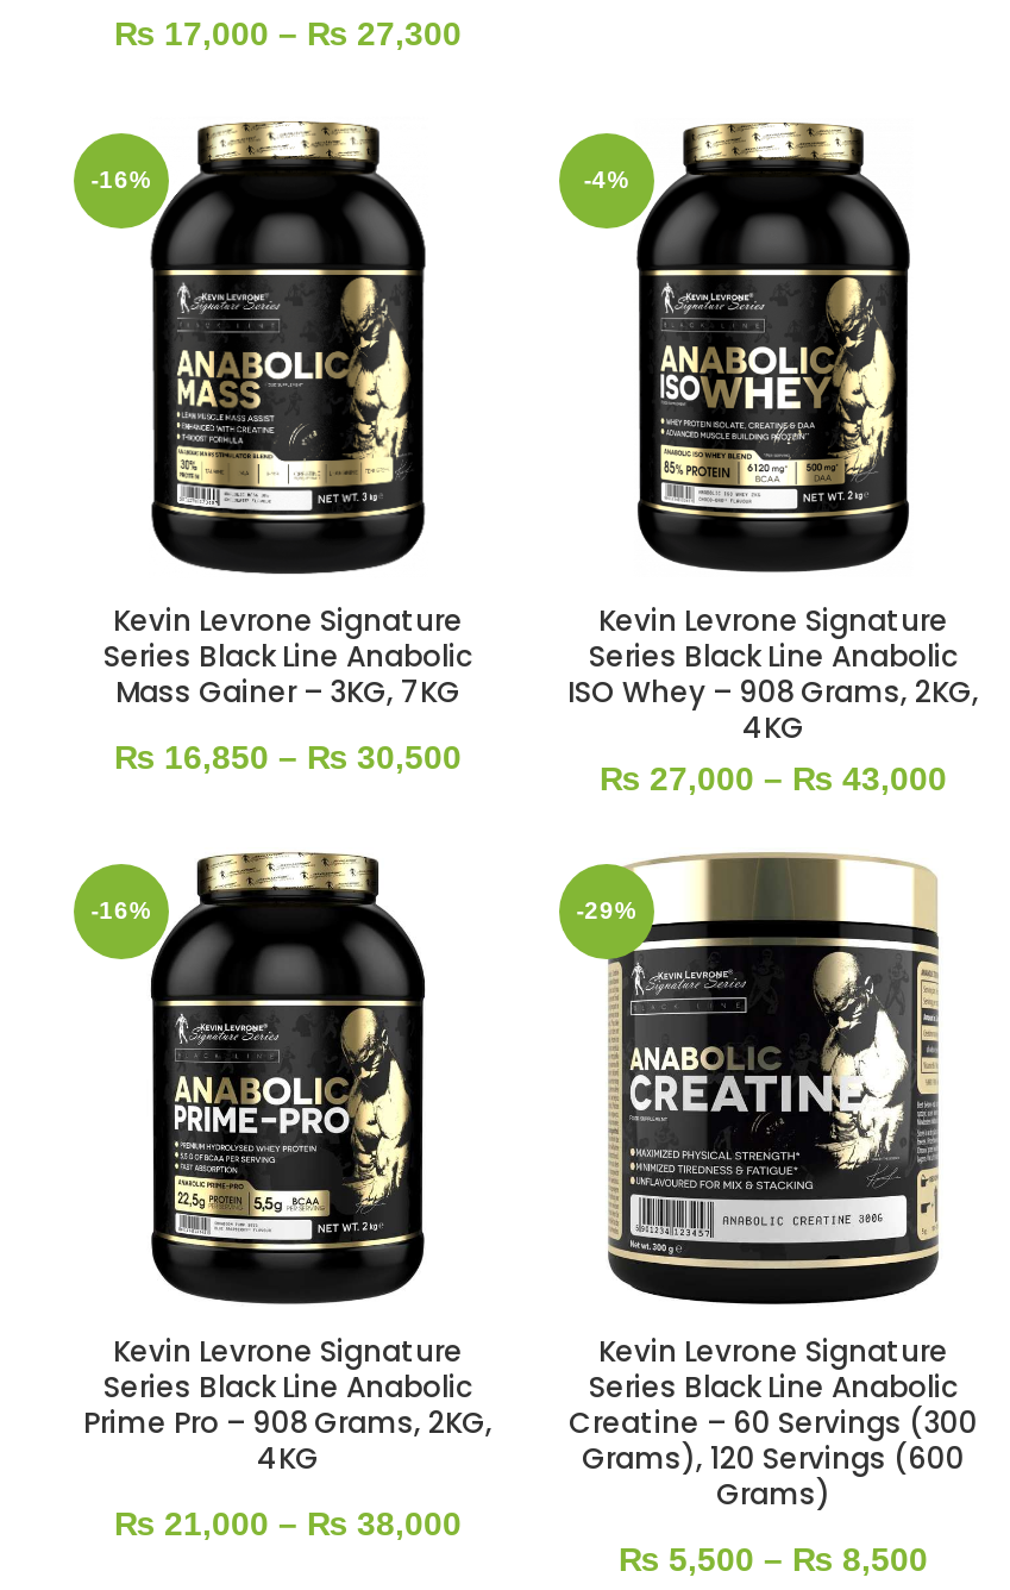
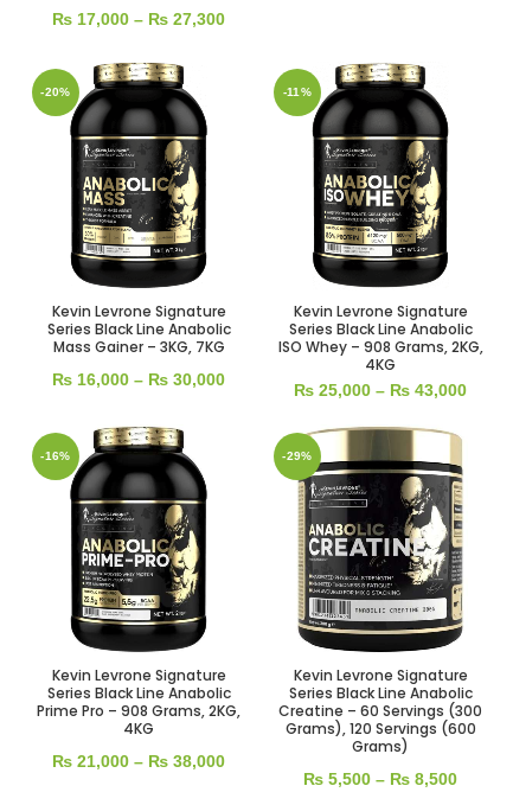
- -16%
+ -20%

- -4%
+ -11%

- ₨ 16,850 – ₨ 30,500
+ ₨ 16,000 – ₨ 30,000

- ₨ 27,000 – ₨ 43,000
+ ₨ 25,000 – ₨ 43,000
